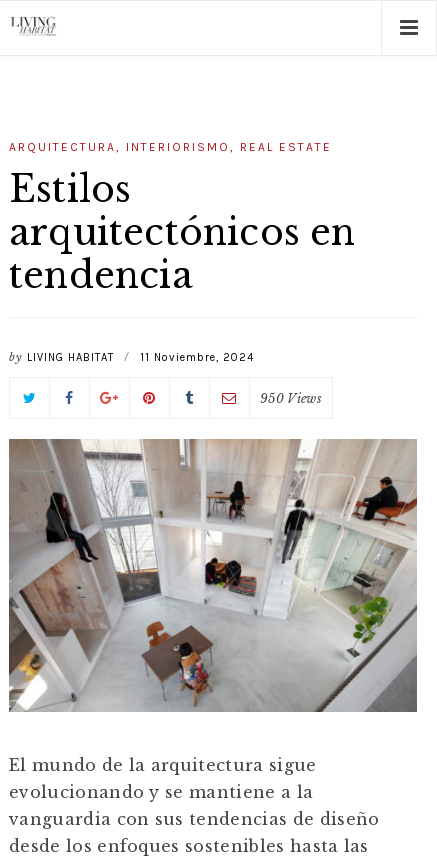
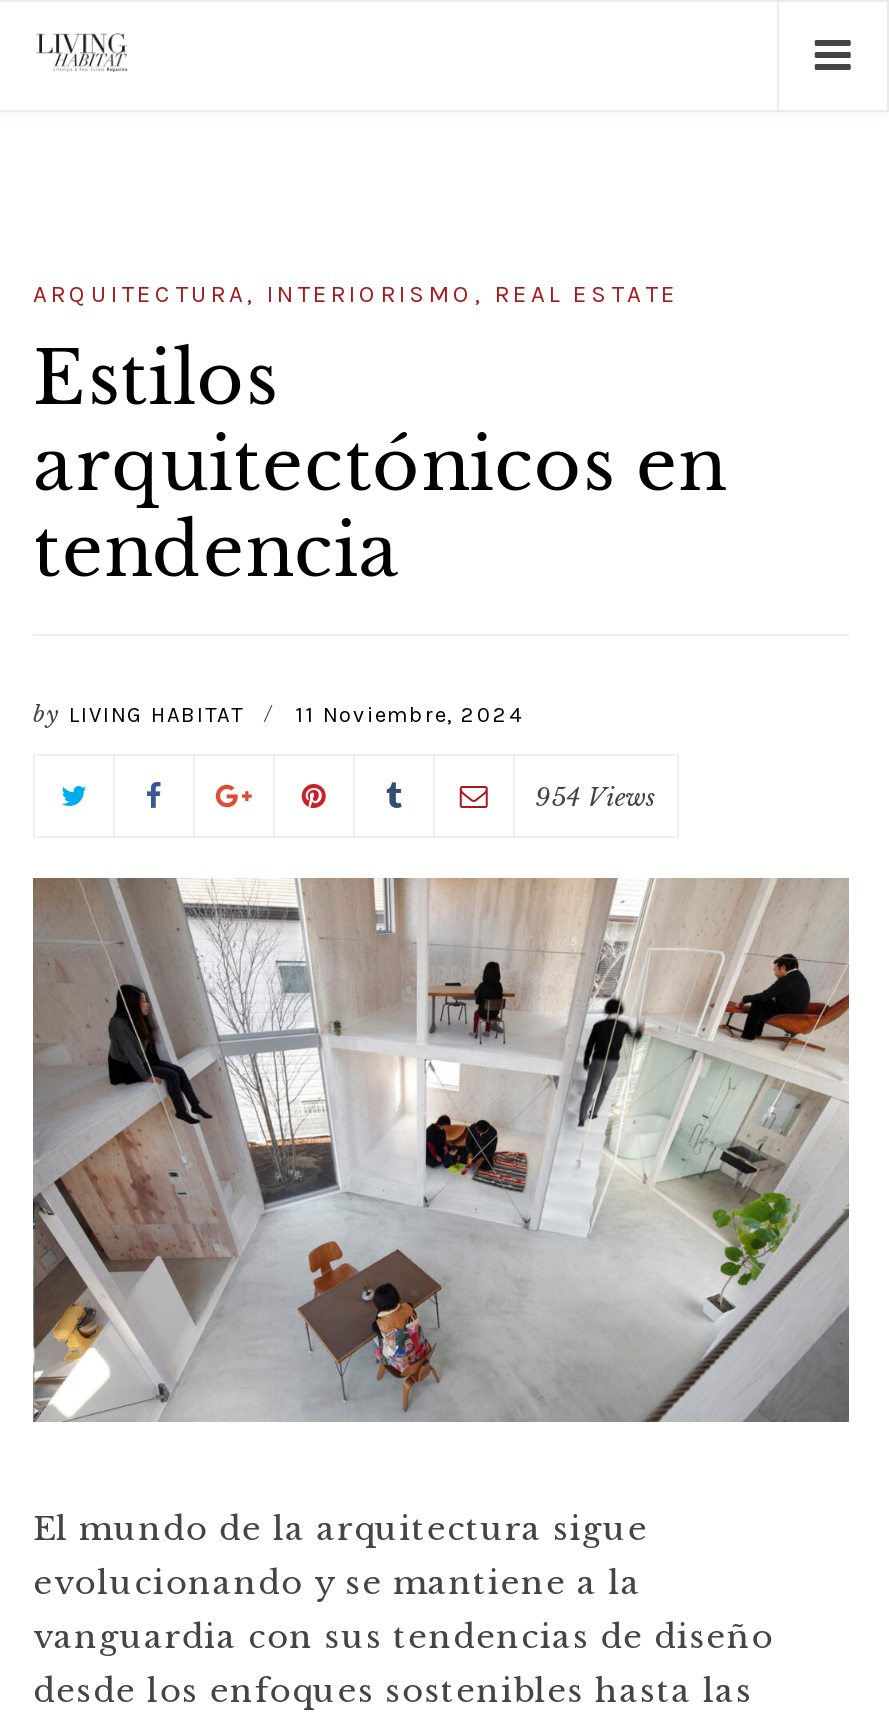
- 950 Views
+ 954 Views
